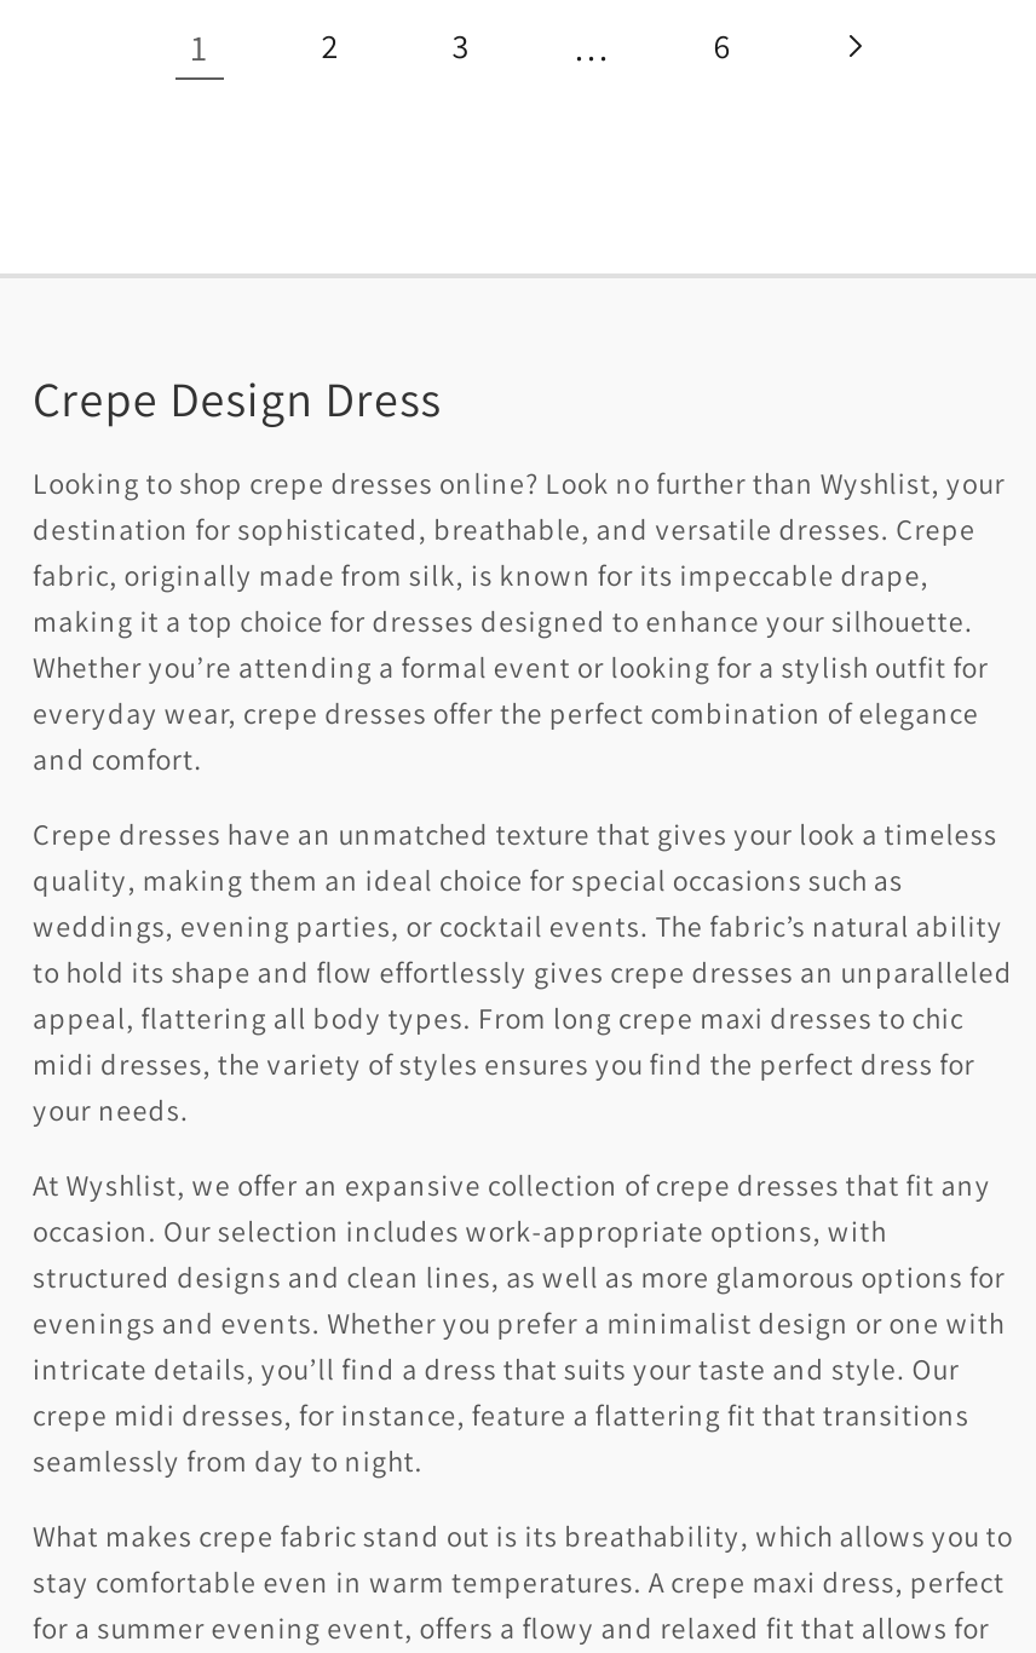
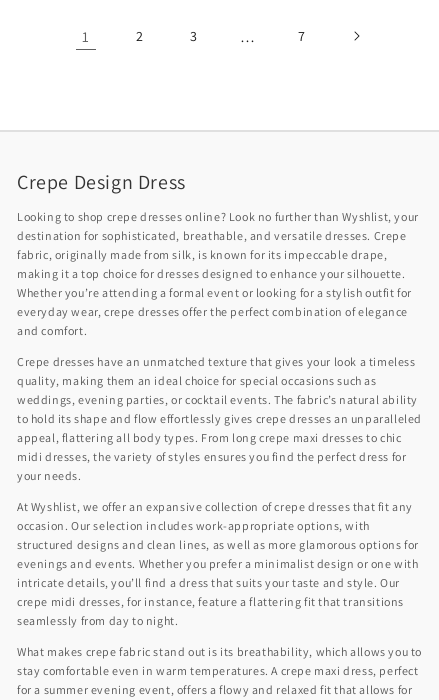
- 6
+ 7
